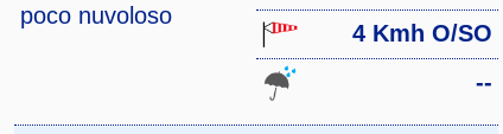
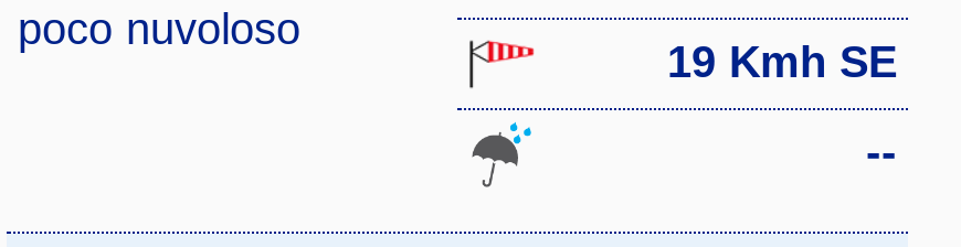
- 4 Kmh O/SO
+ 19 Kmh SE
